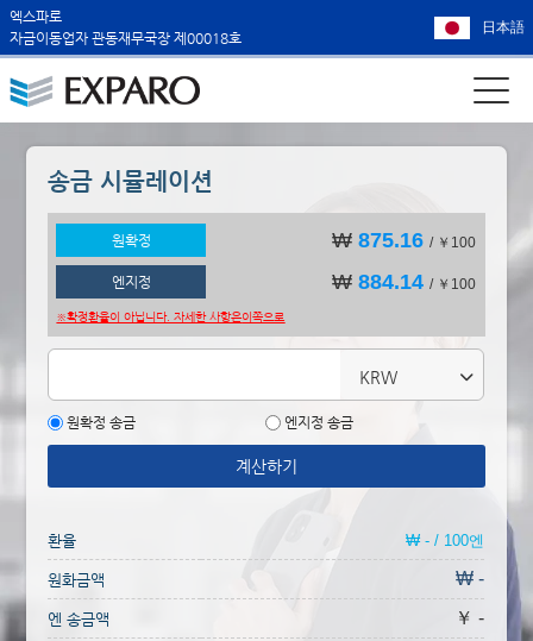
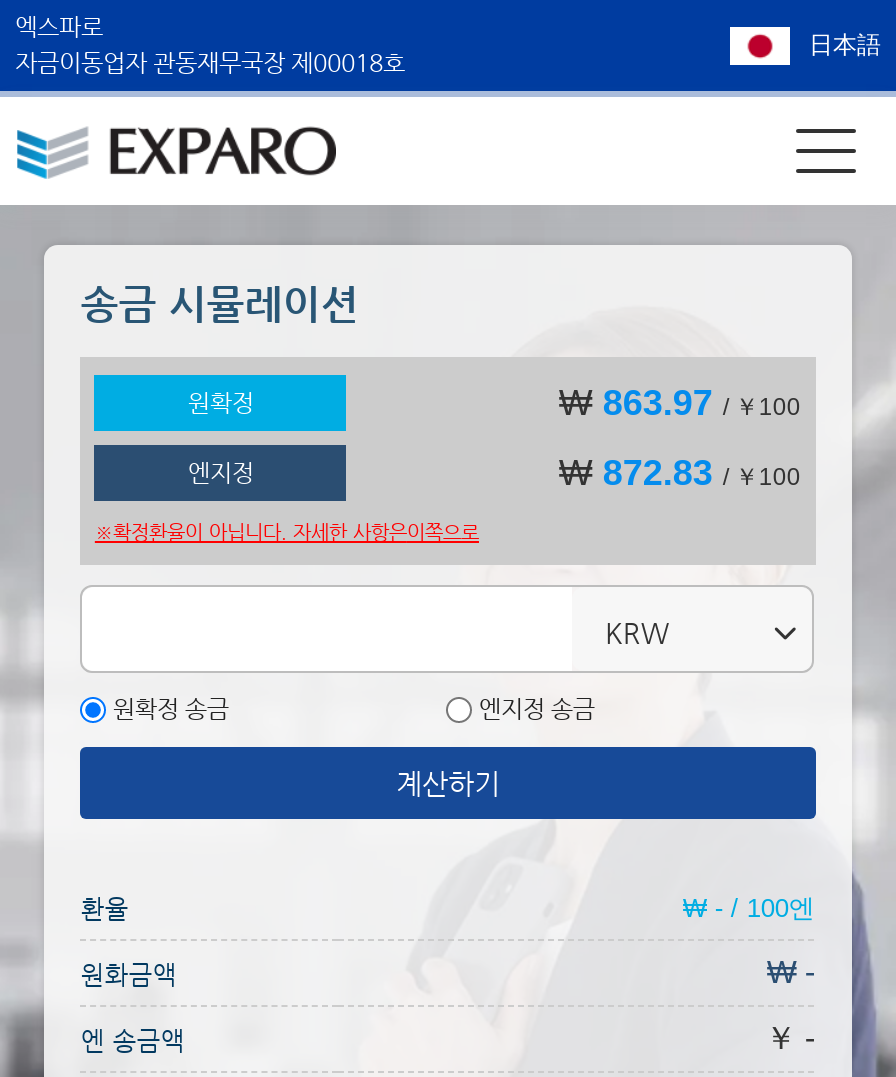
- ₩ 875.16 / ￥100
+ ₩ 863.97 / ￥100

- ₩ 884.14 / ￥100
+ ₩ 872.83 / ￥100
